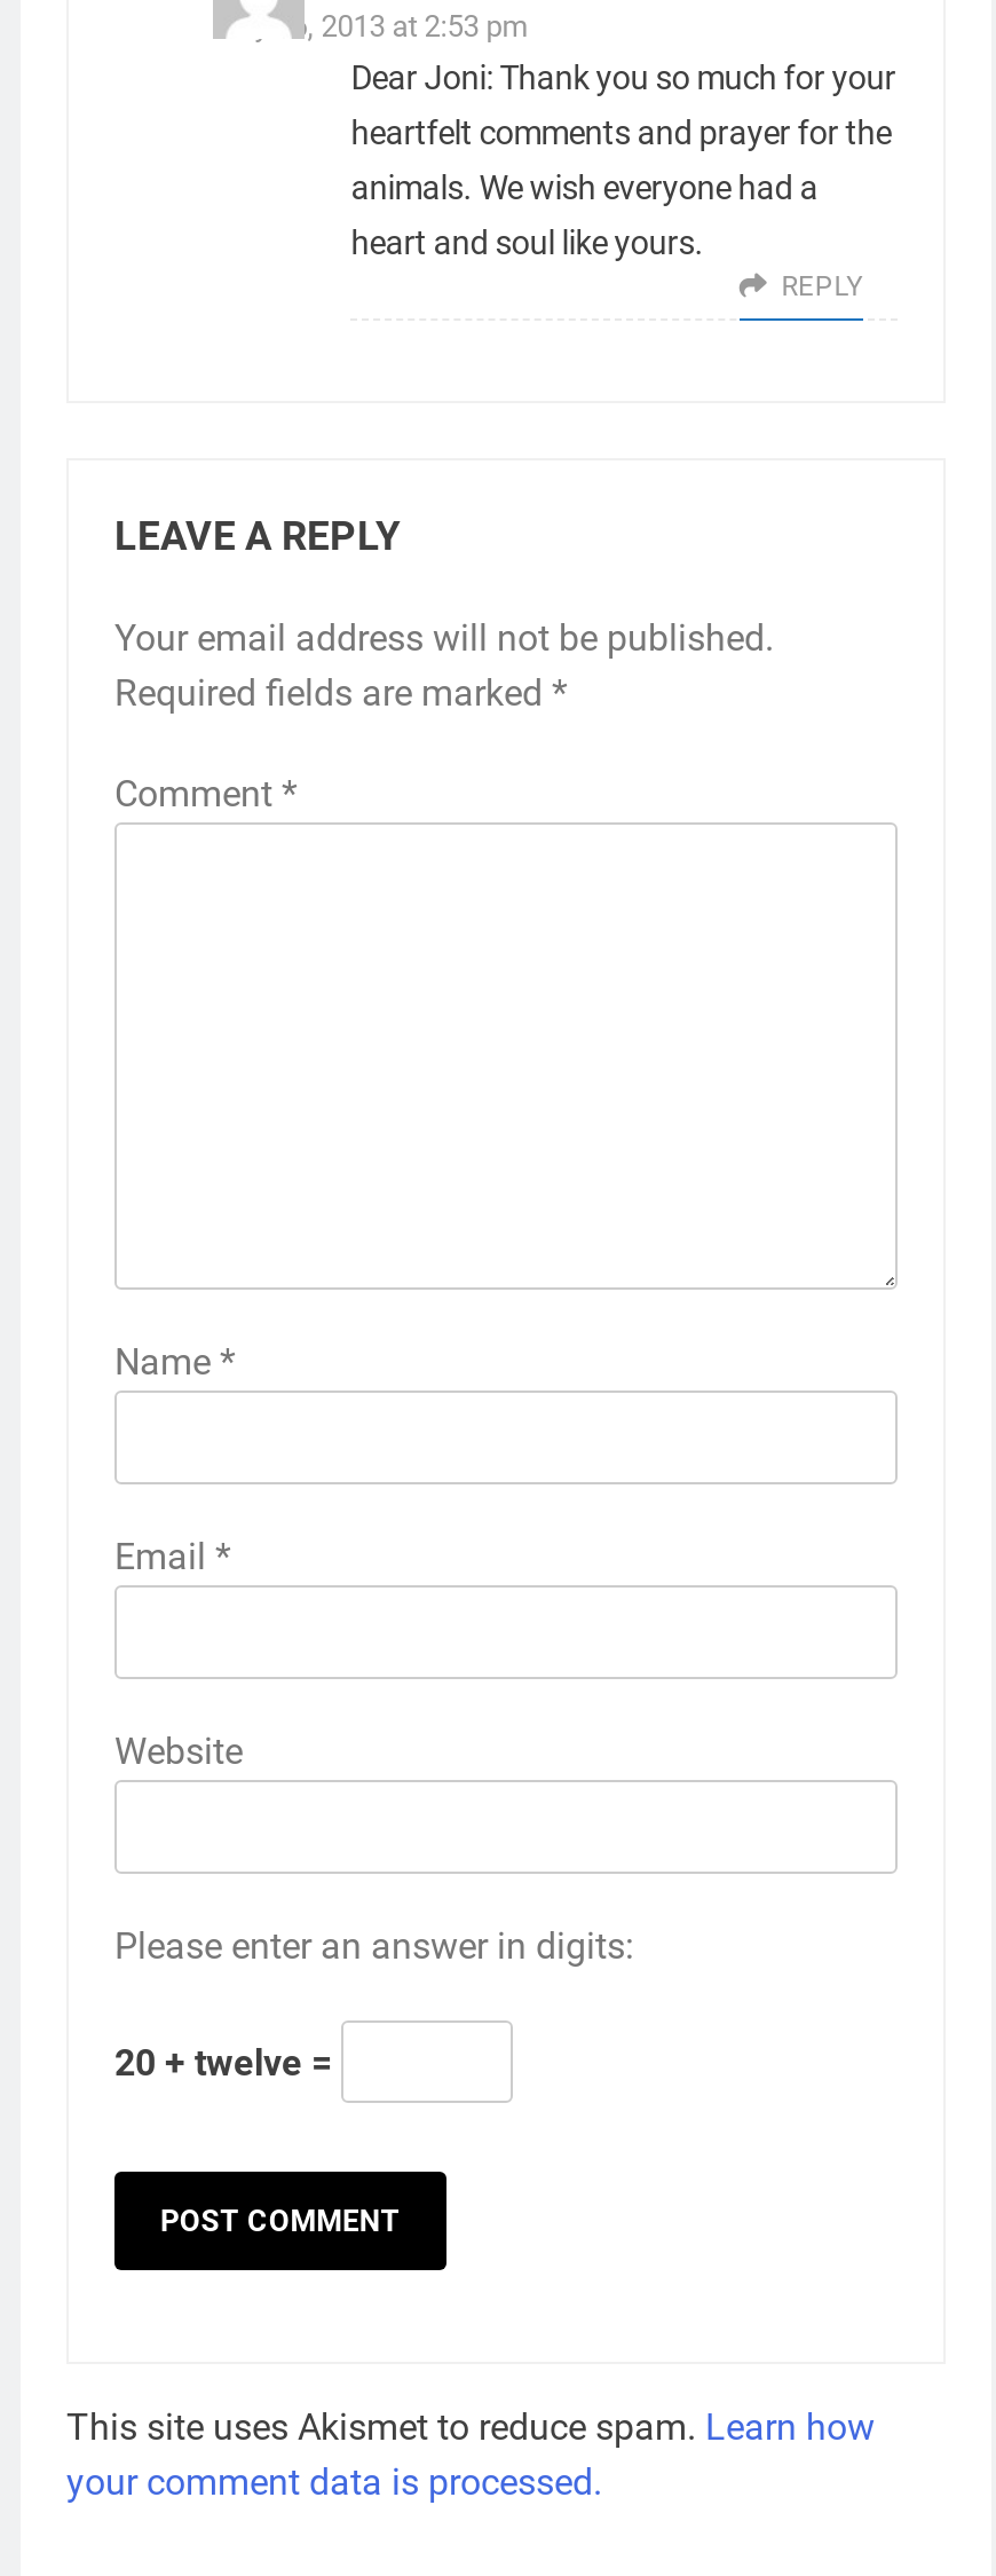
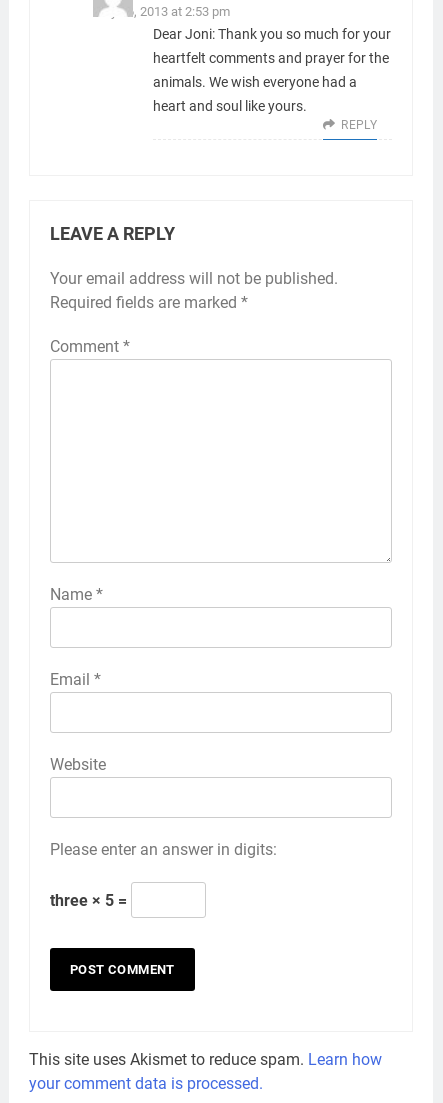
- 20 + twelve =
+ three × 5 =
